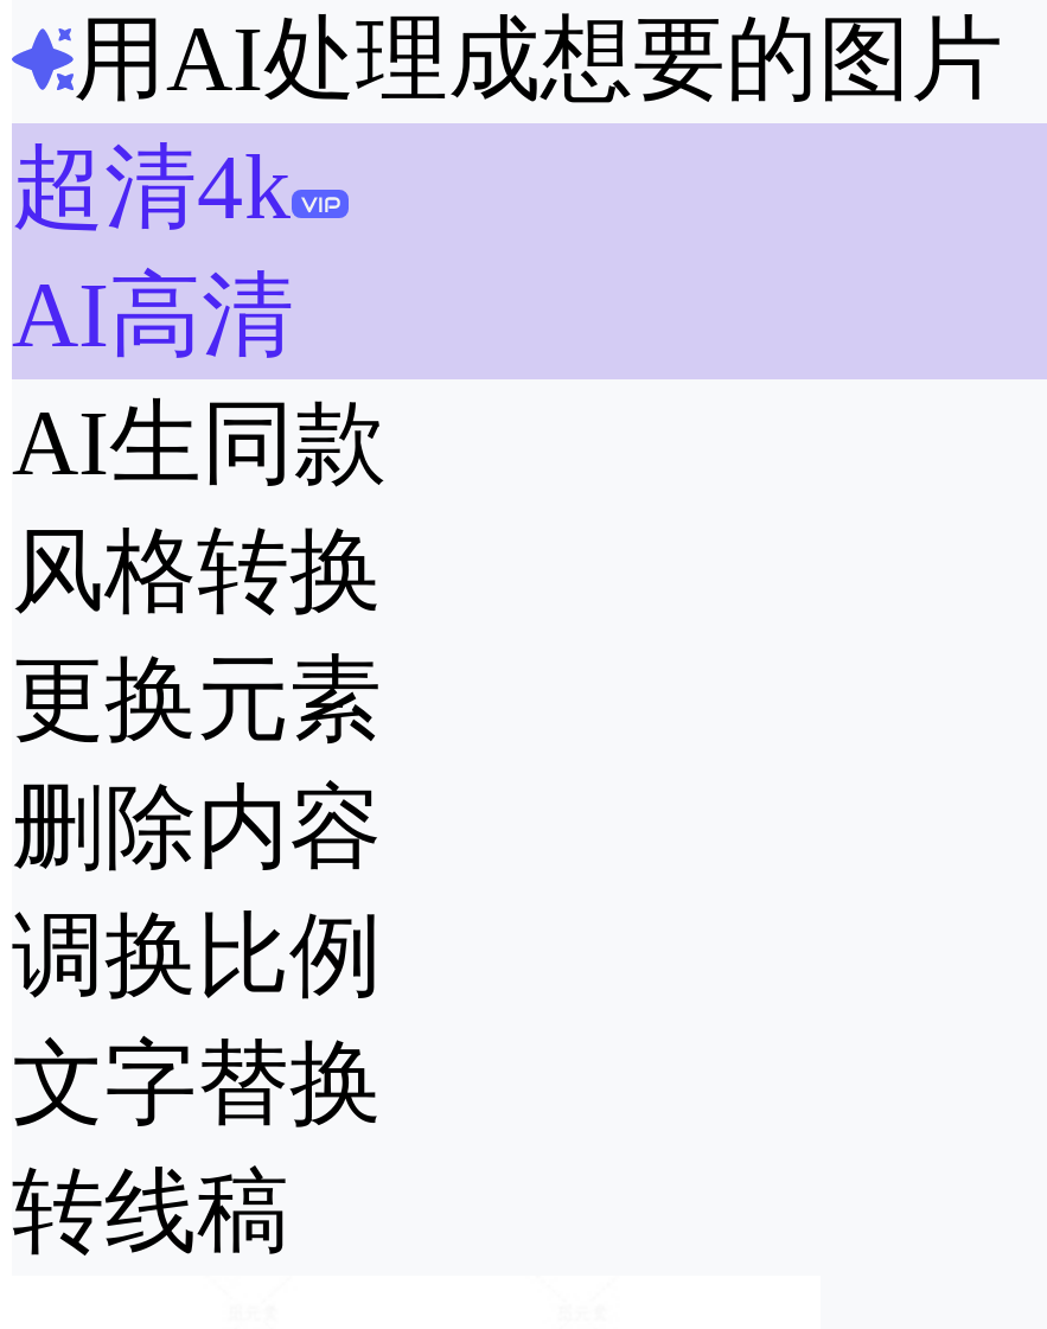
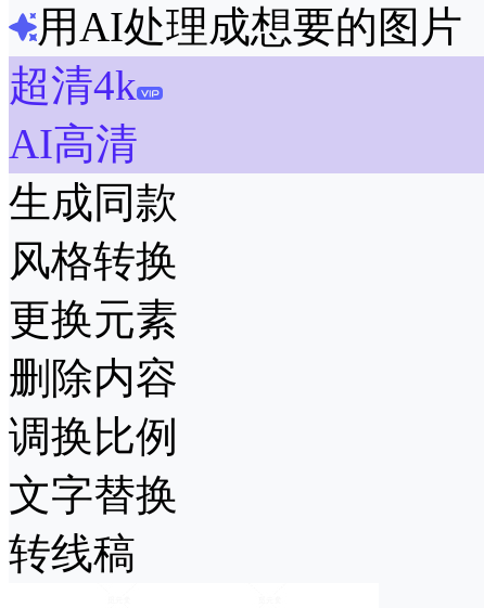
- AI生同款
+ 生成同款
